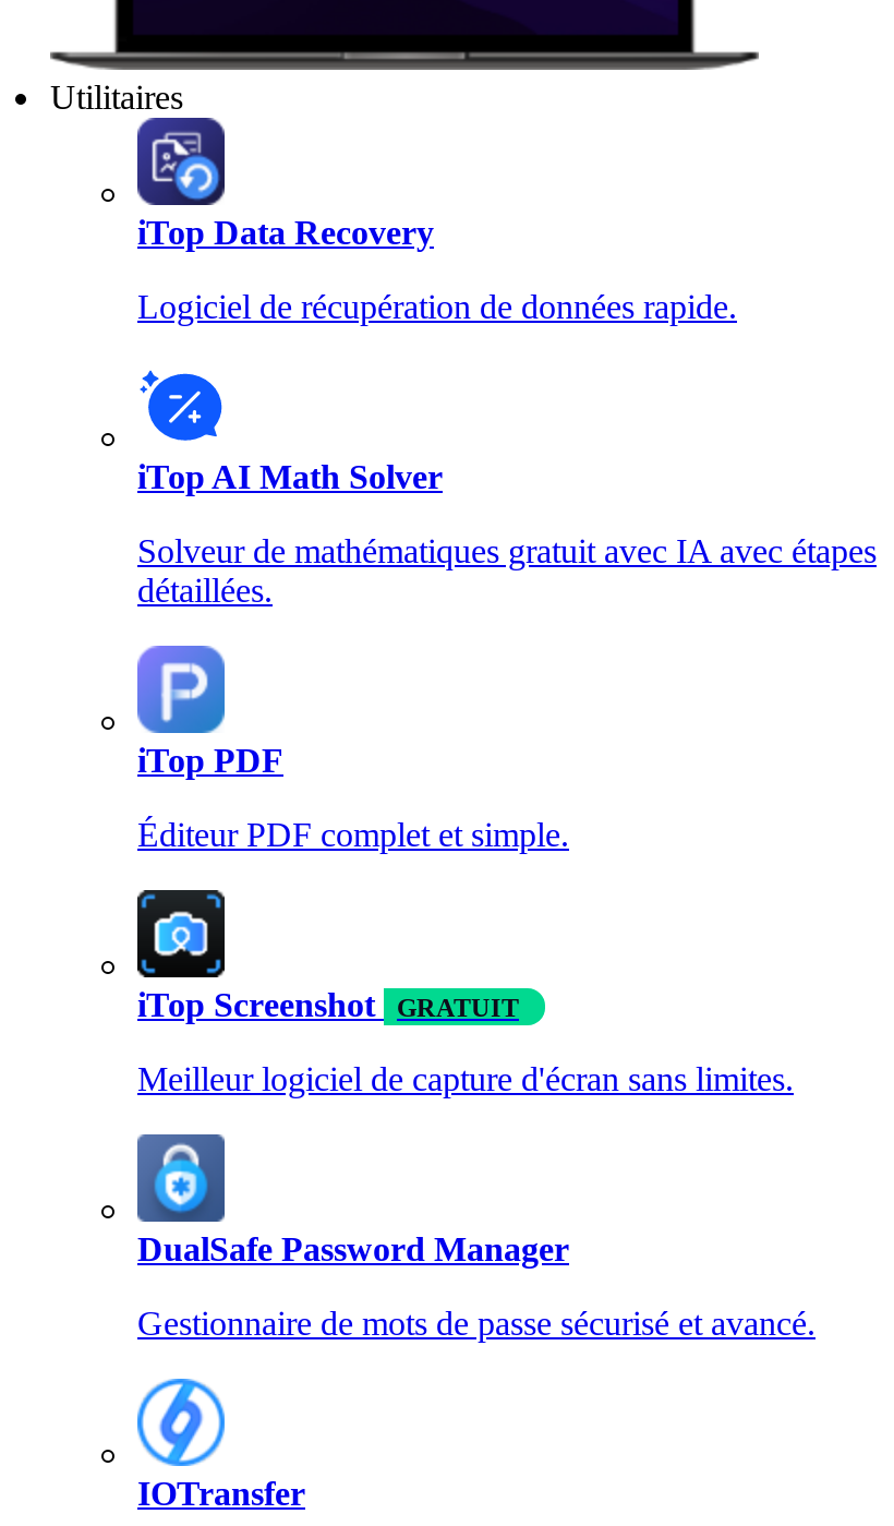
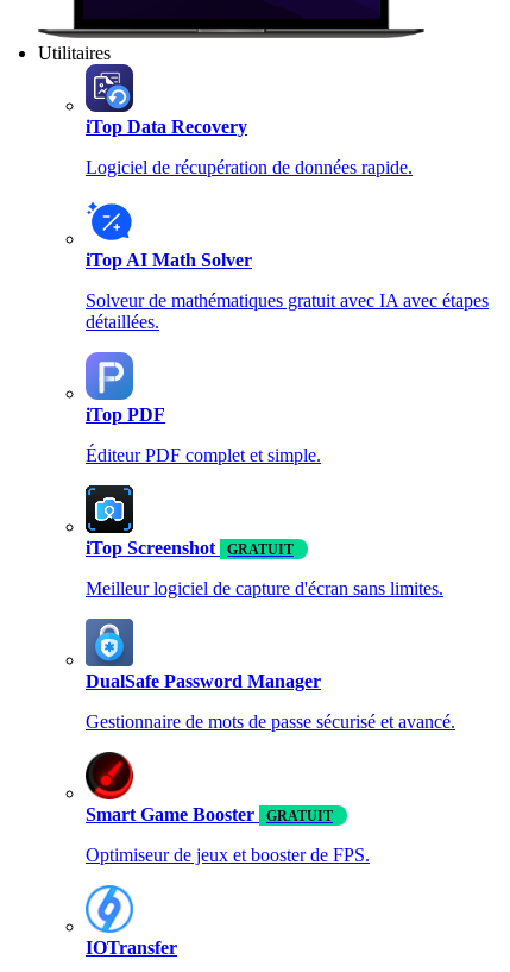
+ [image]
+ Smart Game Booster GRATUIT
+ Optimiseur de jeux et booster de FPS.
